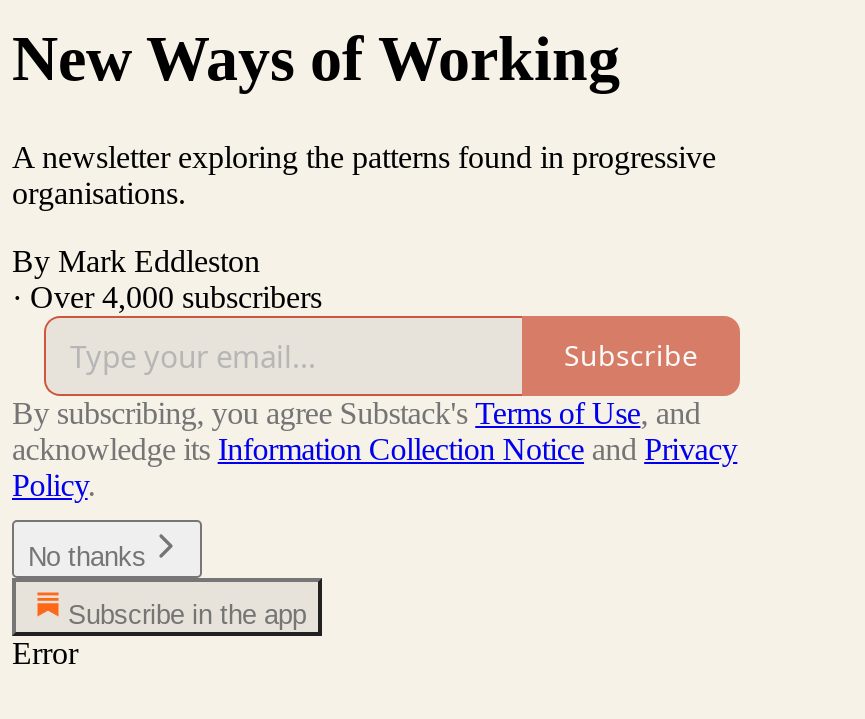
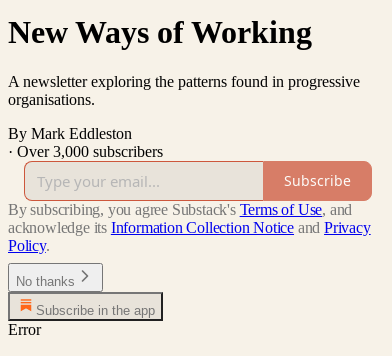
- · Over 4,000 subscribers
+ · Over 3,000 subscribers
